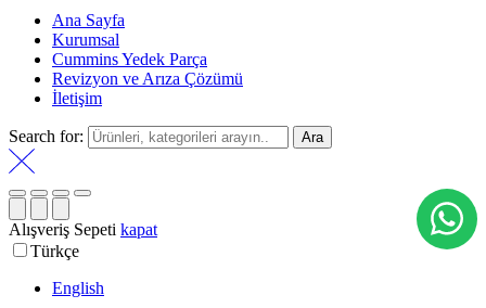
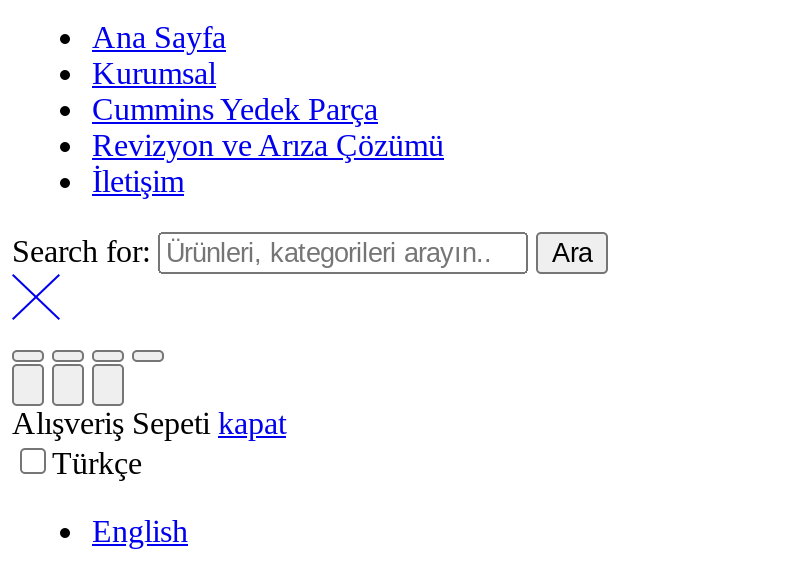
- [image]
